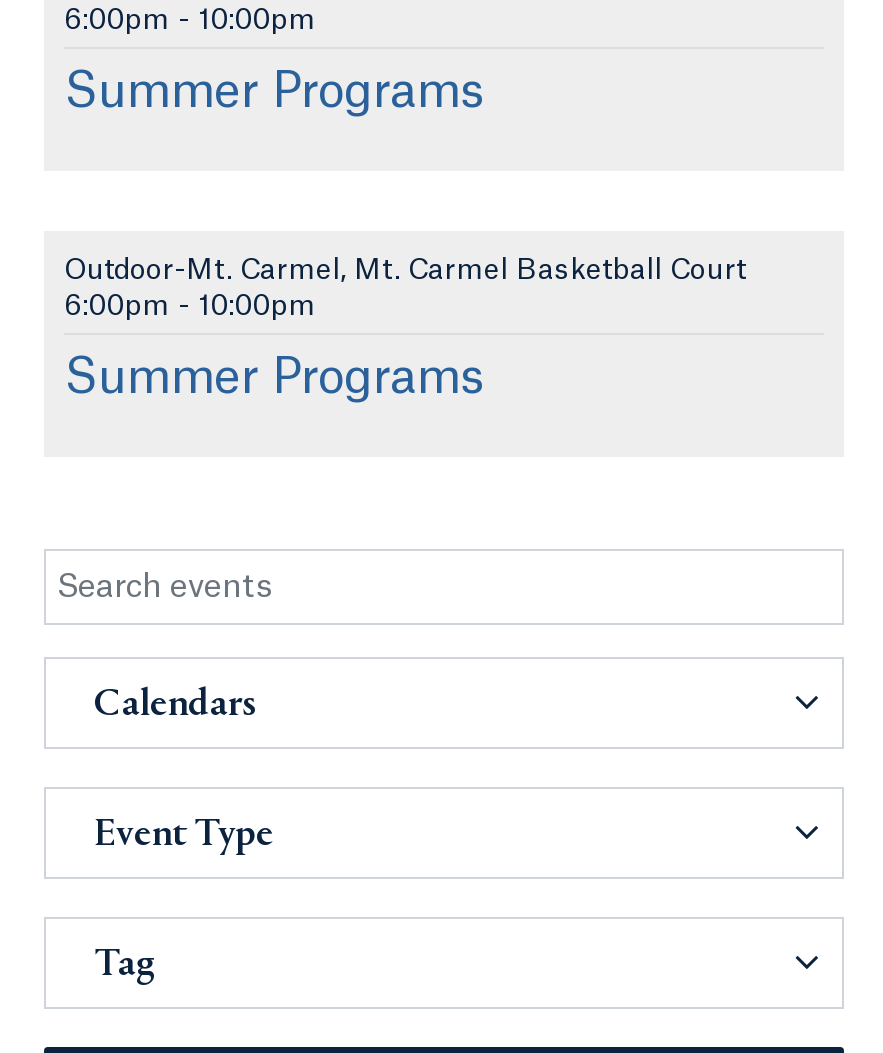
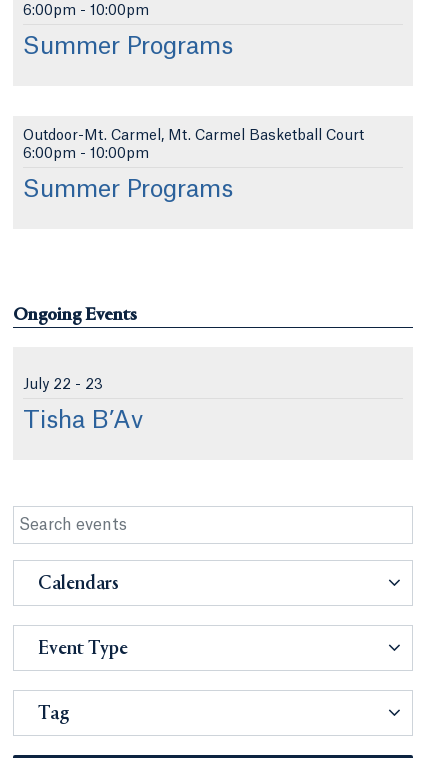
+ Ongoing Events

+ Jul y 22 - 23
+ Tisha B’Av
